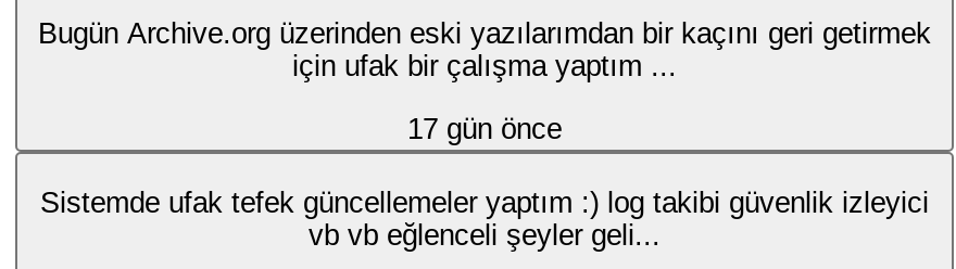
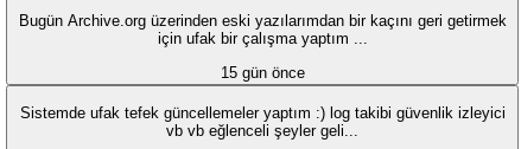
- 17 gün önce
+ 15 gün önce
